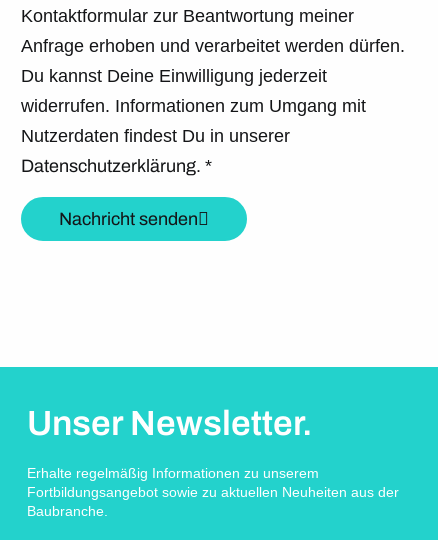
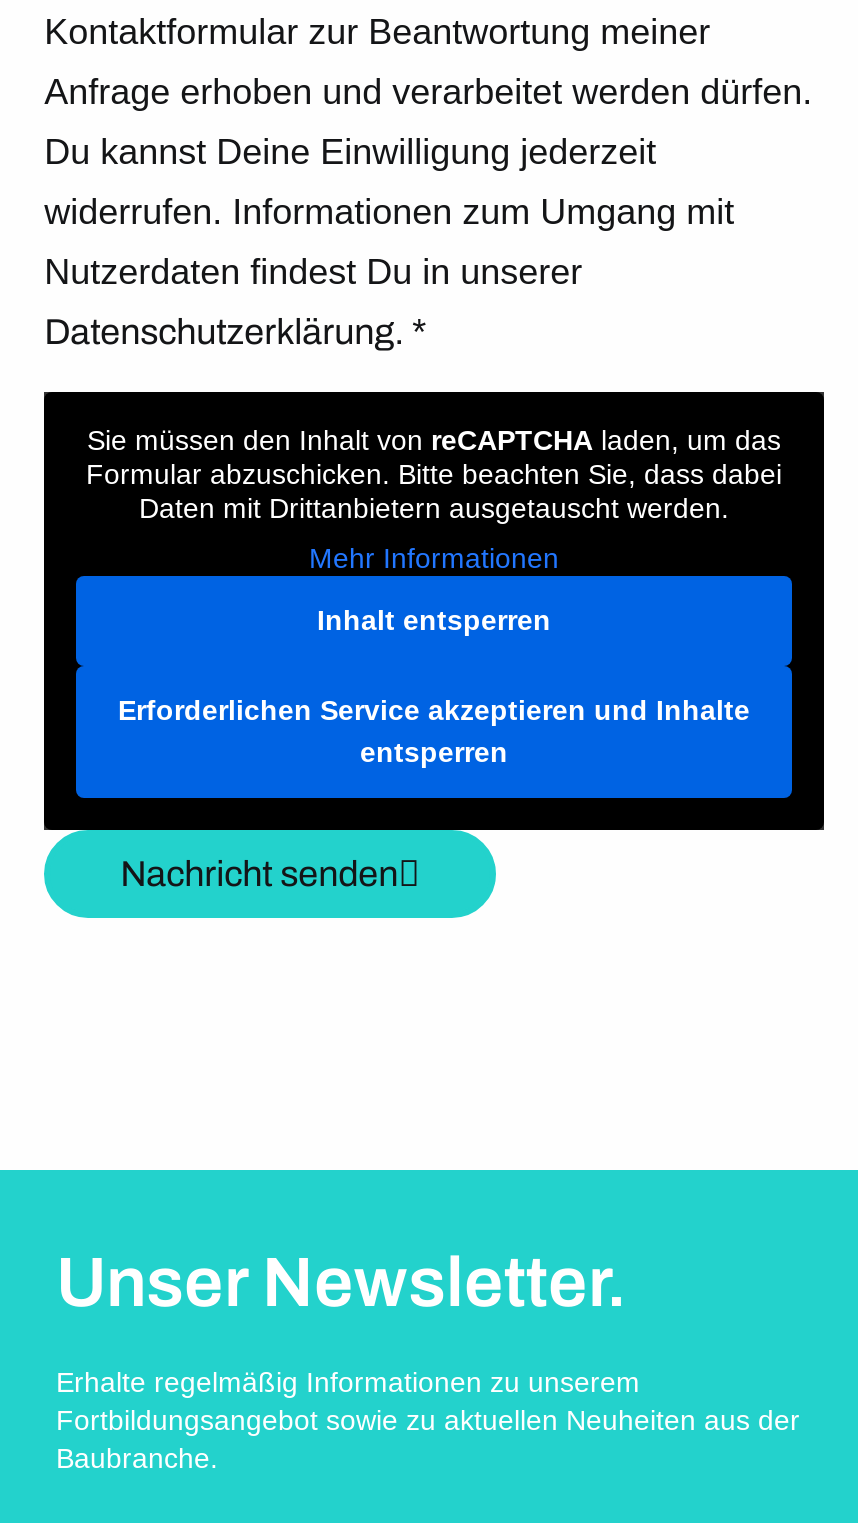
+ [image]
+ Sie müssen den Inhalt von reCAPTCHA laden, um das
+ Formular abzuschicken. Bitte beachten Sie, dass dabei
+ Daten mit Drittanbietern ausgetauscht werden.
+ Mehr Informationen
+ Inhalt entsperren
+ Erforderlichen Service akzeptieren und Inhalte
+ entsperren
